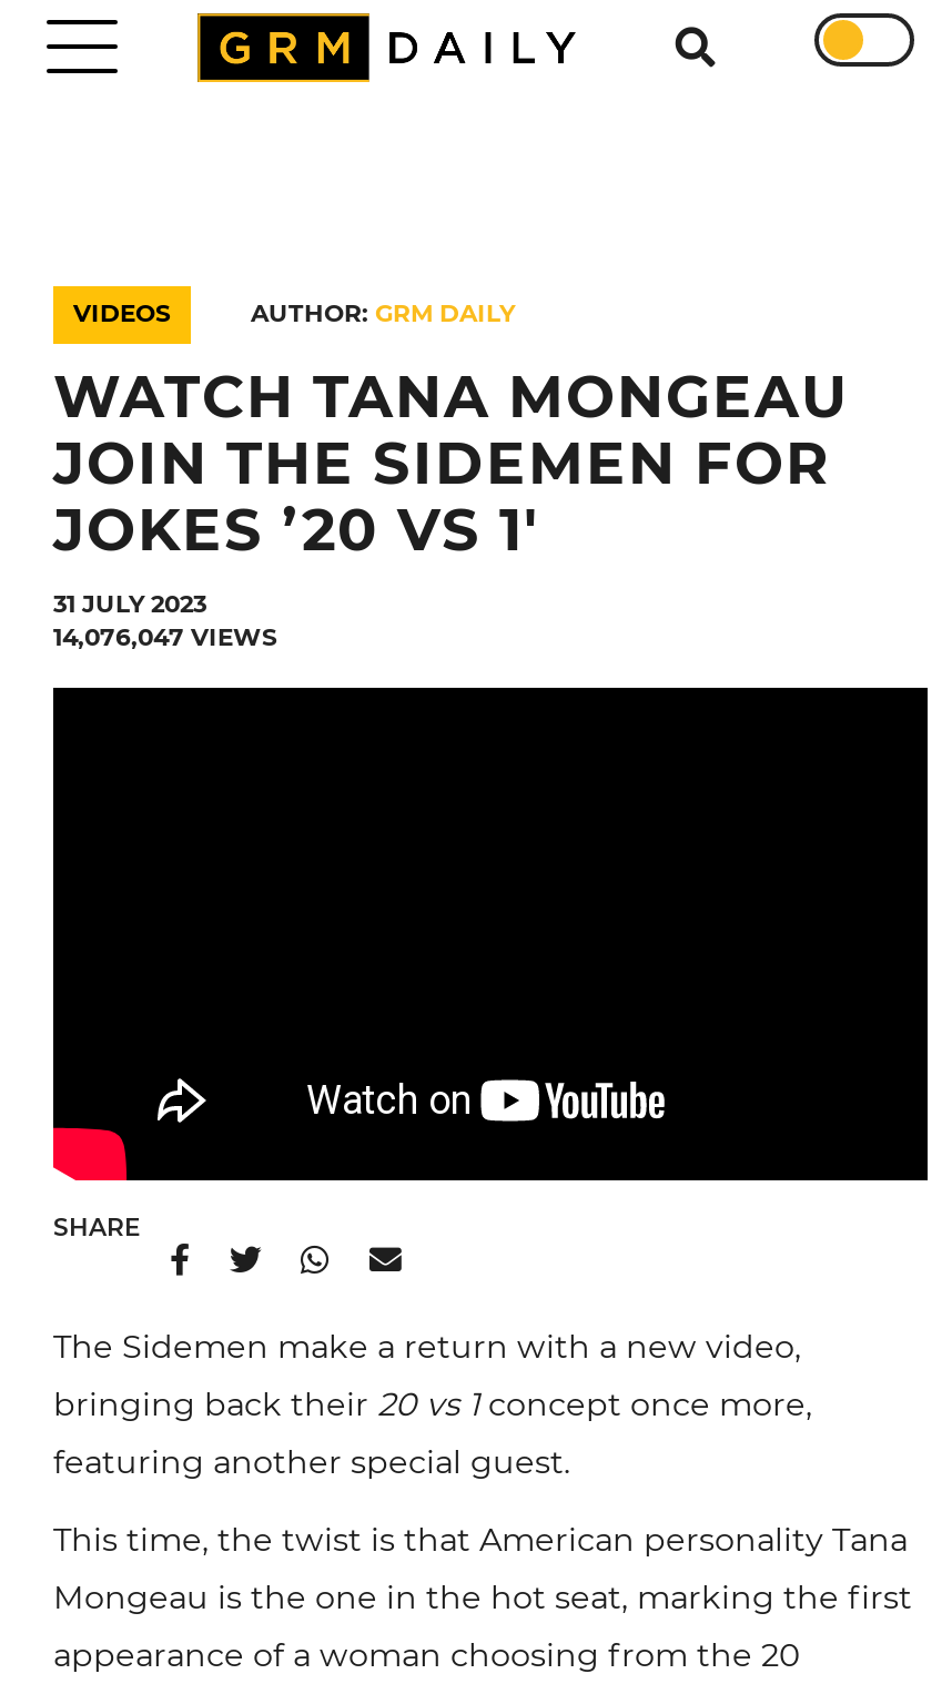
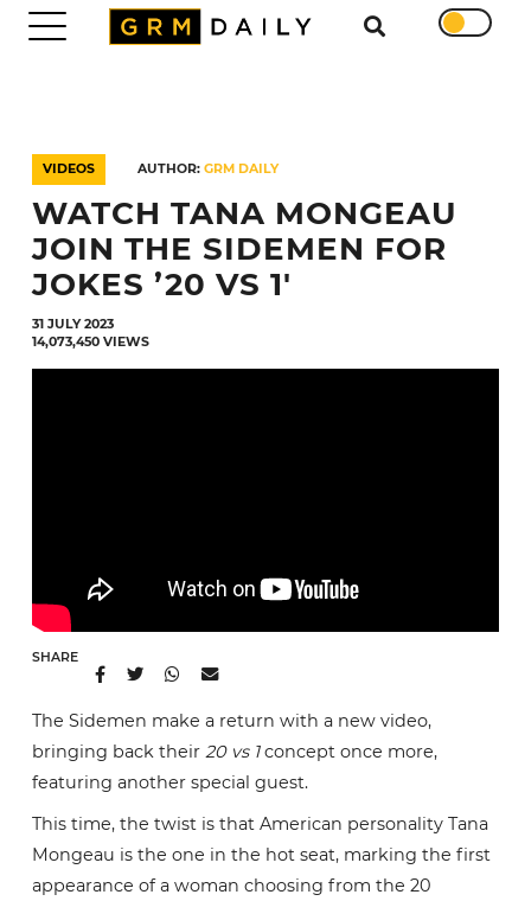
- 14,076,047 VIEWS
+ 14,073,450 VIEWS
